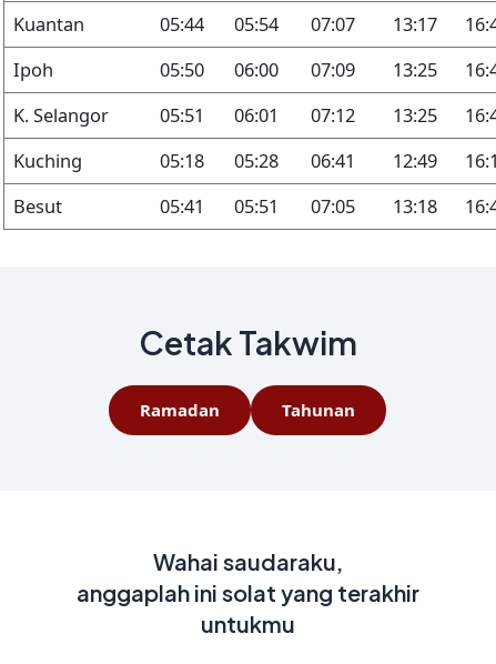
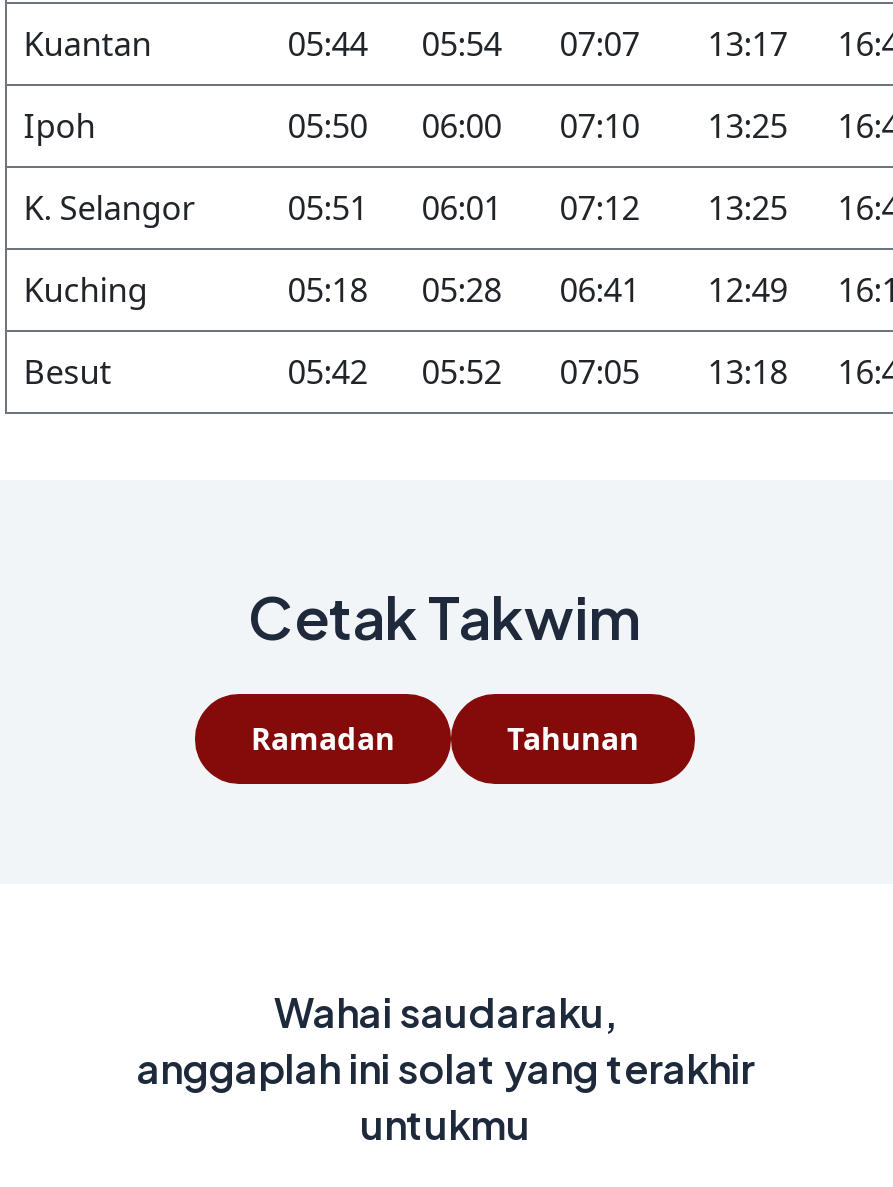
- 07:09
+ 07:10

- 05:41
+ 05:42

- 05:51
+ 05:52
